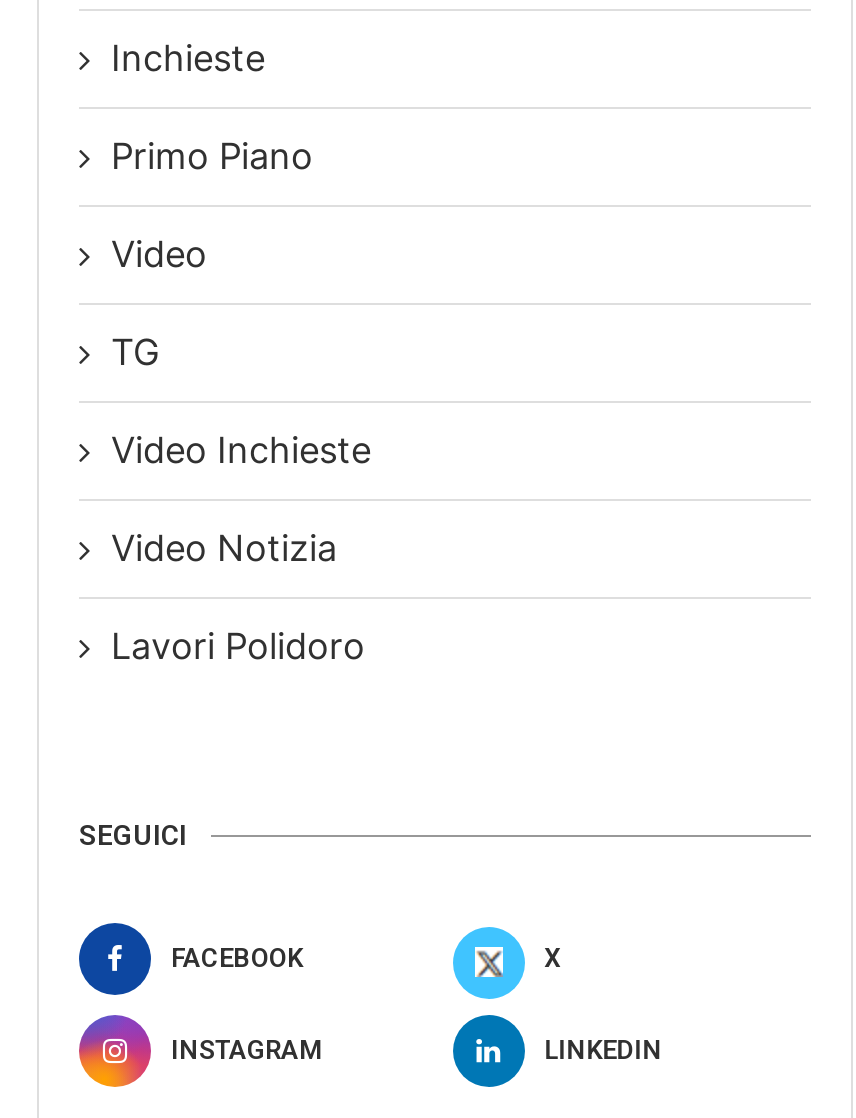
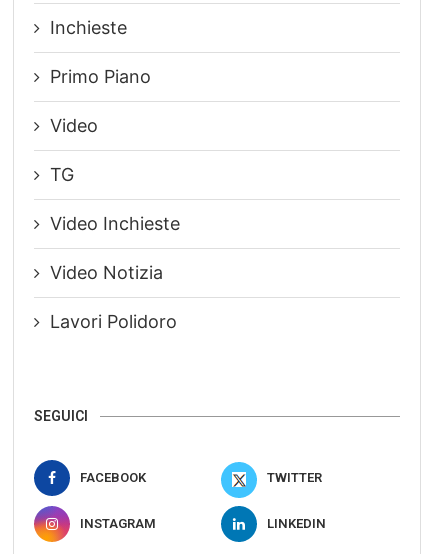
- X
+ TWITTER
